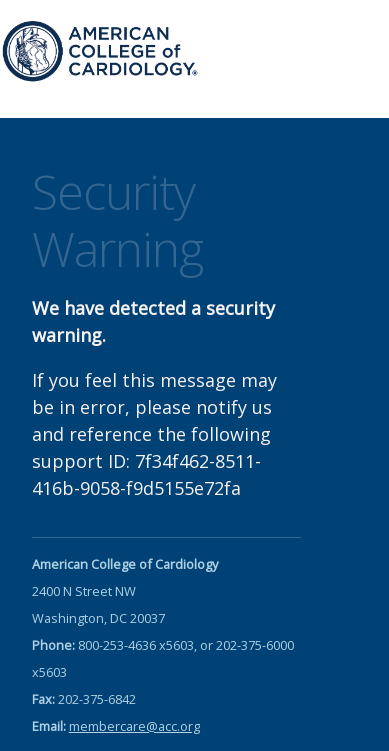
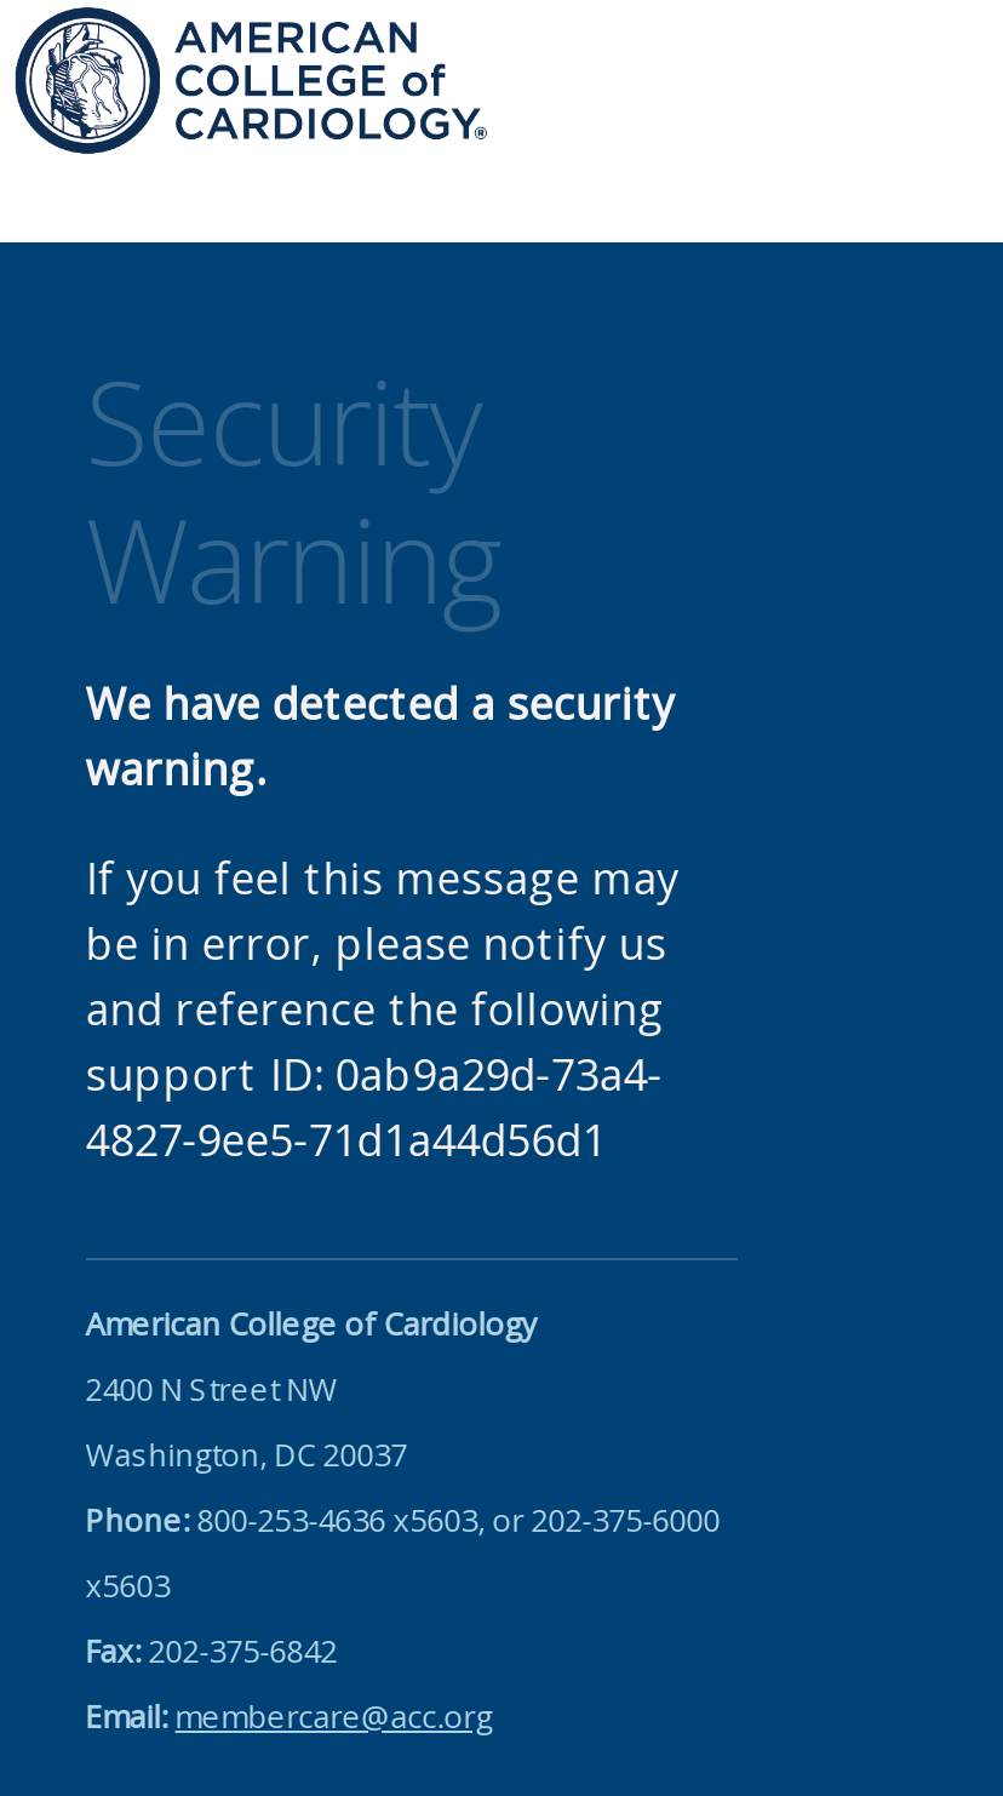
- support ID: 7f34f462-8511-
- 416b-9058-f9d5155e72fa
+ support ID: 0ab9a29d-73a4-
+ 4827-9ee5-71d1a44d56d1
